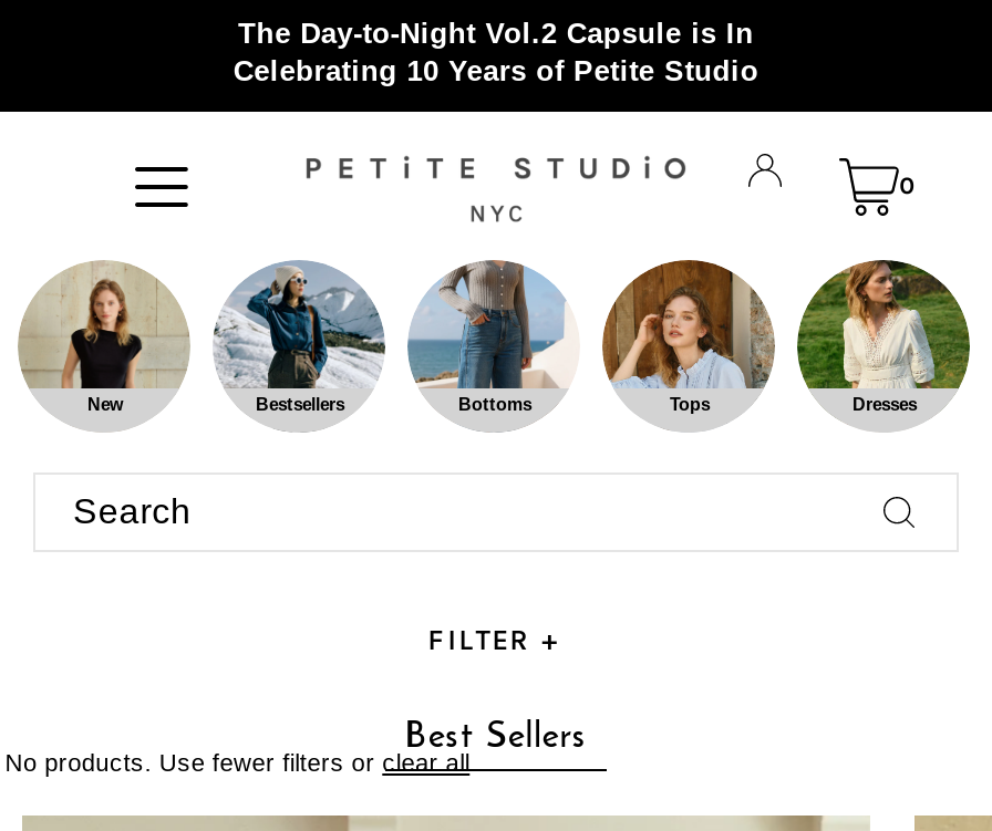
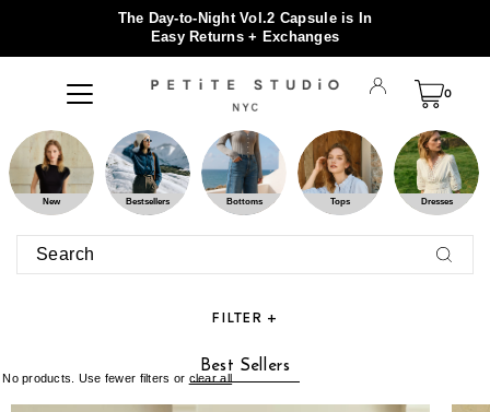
- Celebrating 10 Years of Petite Studio
+ Easy Returns + Exchanges
